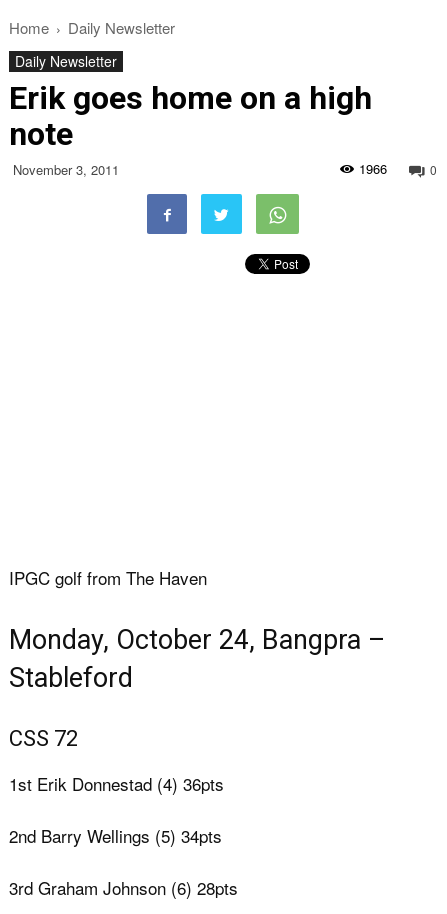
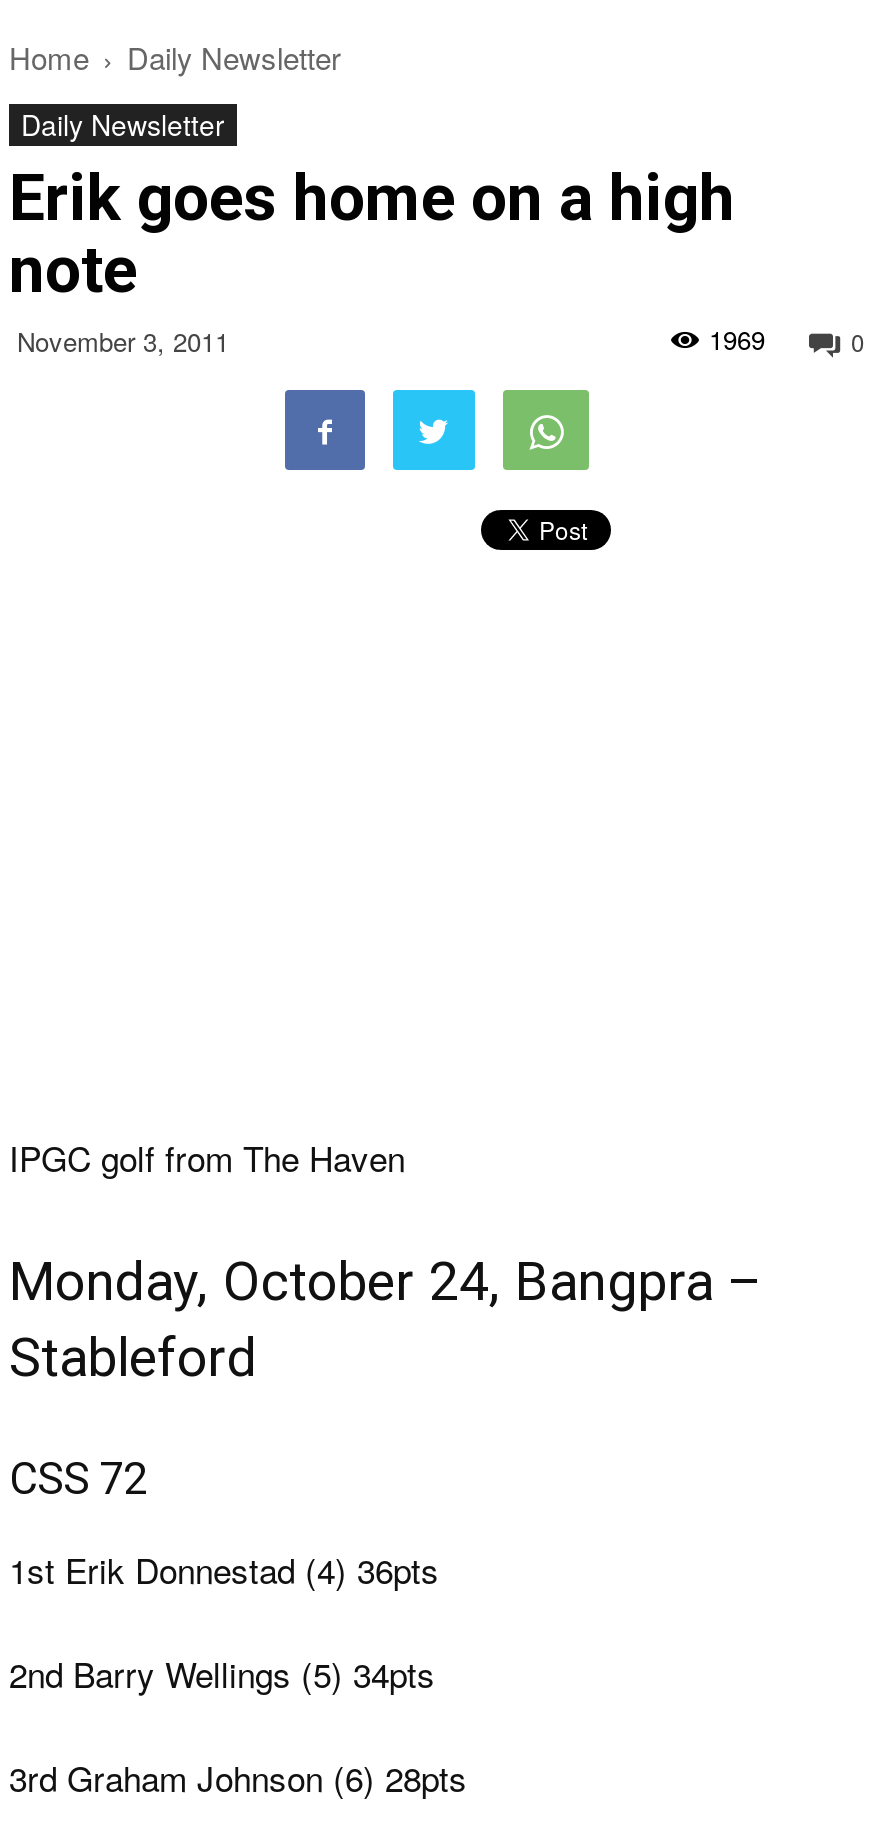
- 1966
+ 1969
